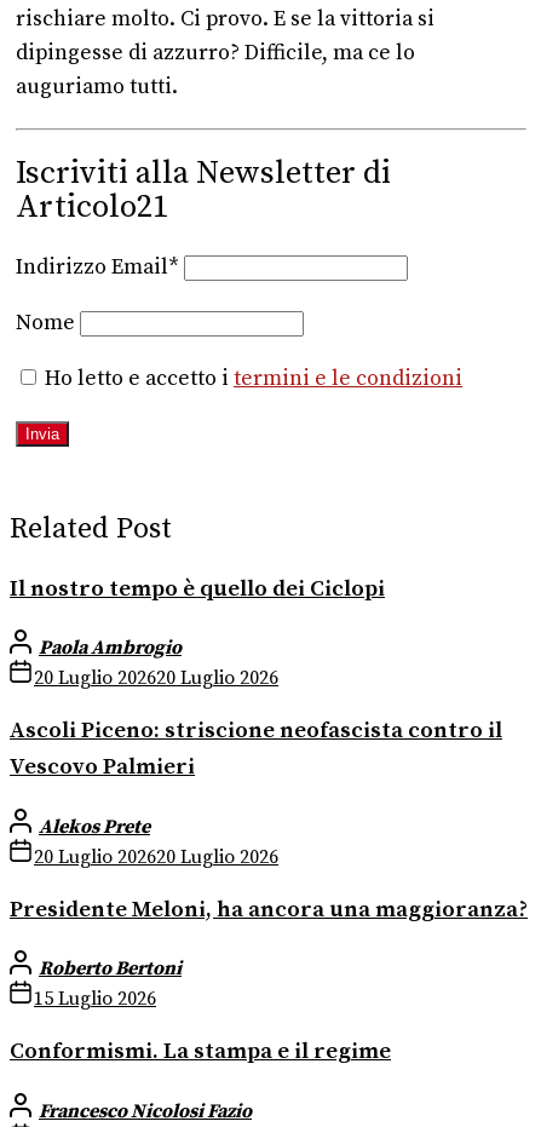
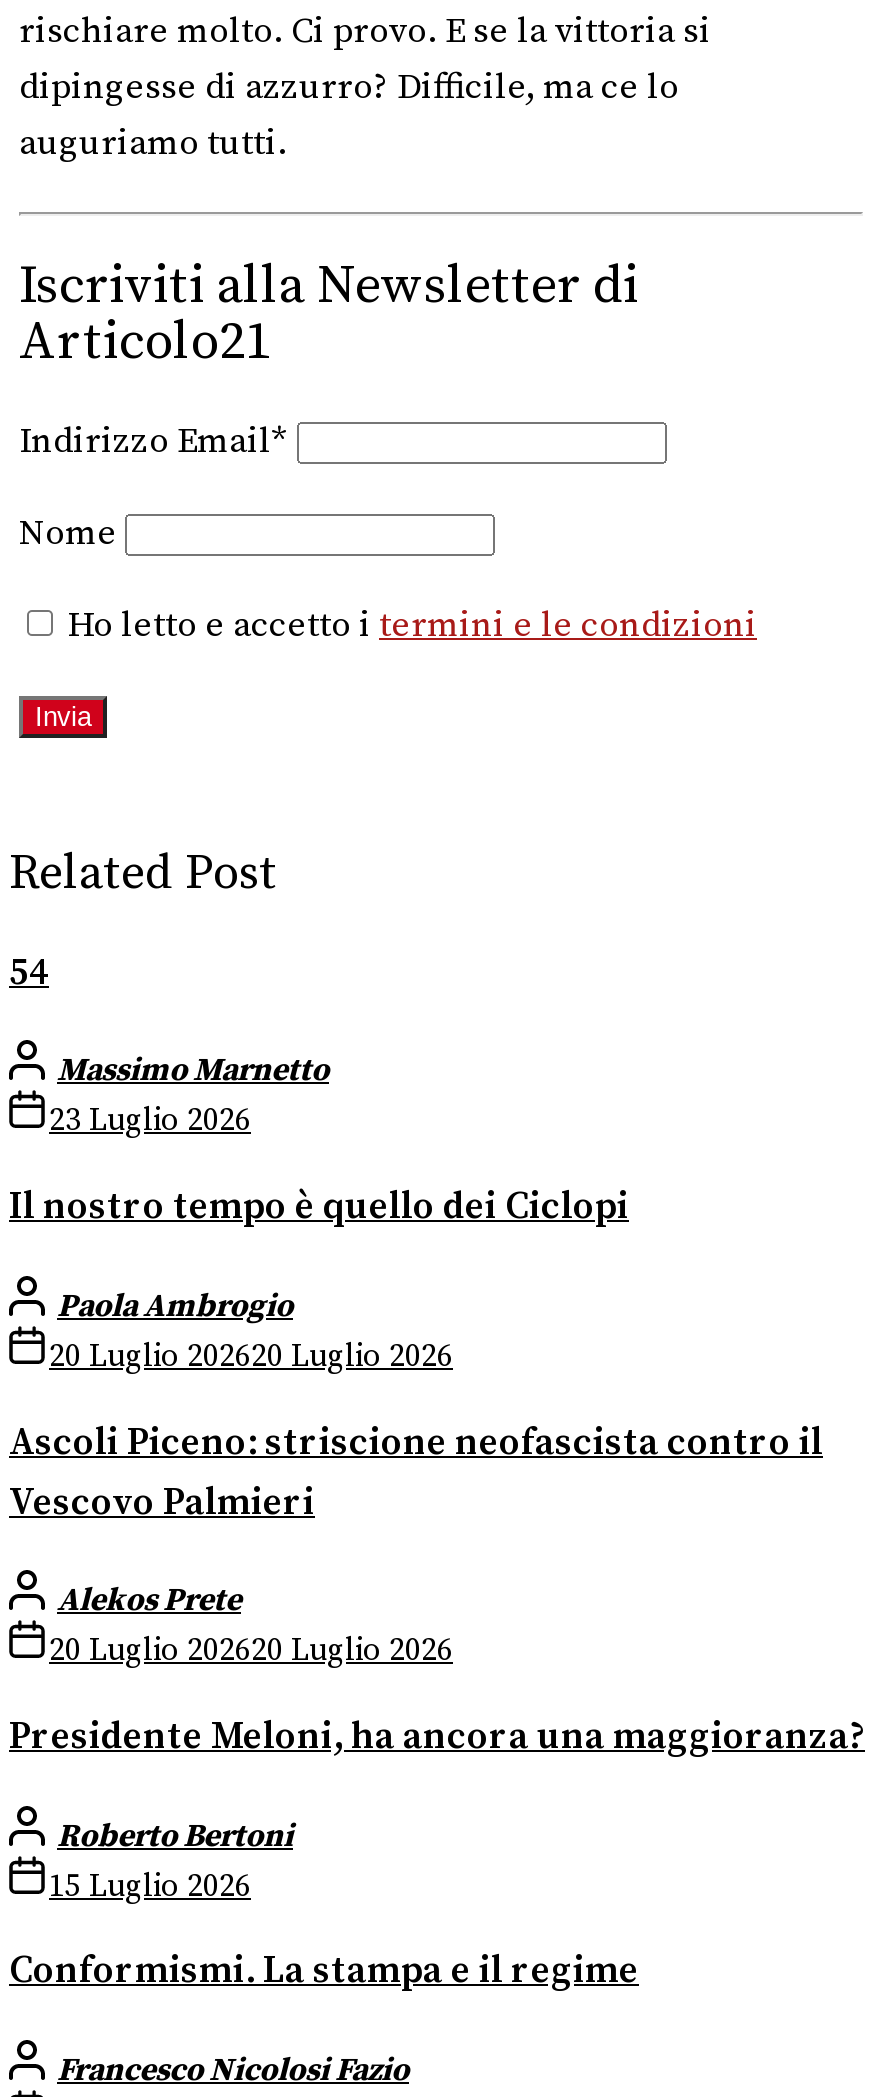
+ 54
+ Massimo Marnetto
+ 23 Luglio 2026
